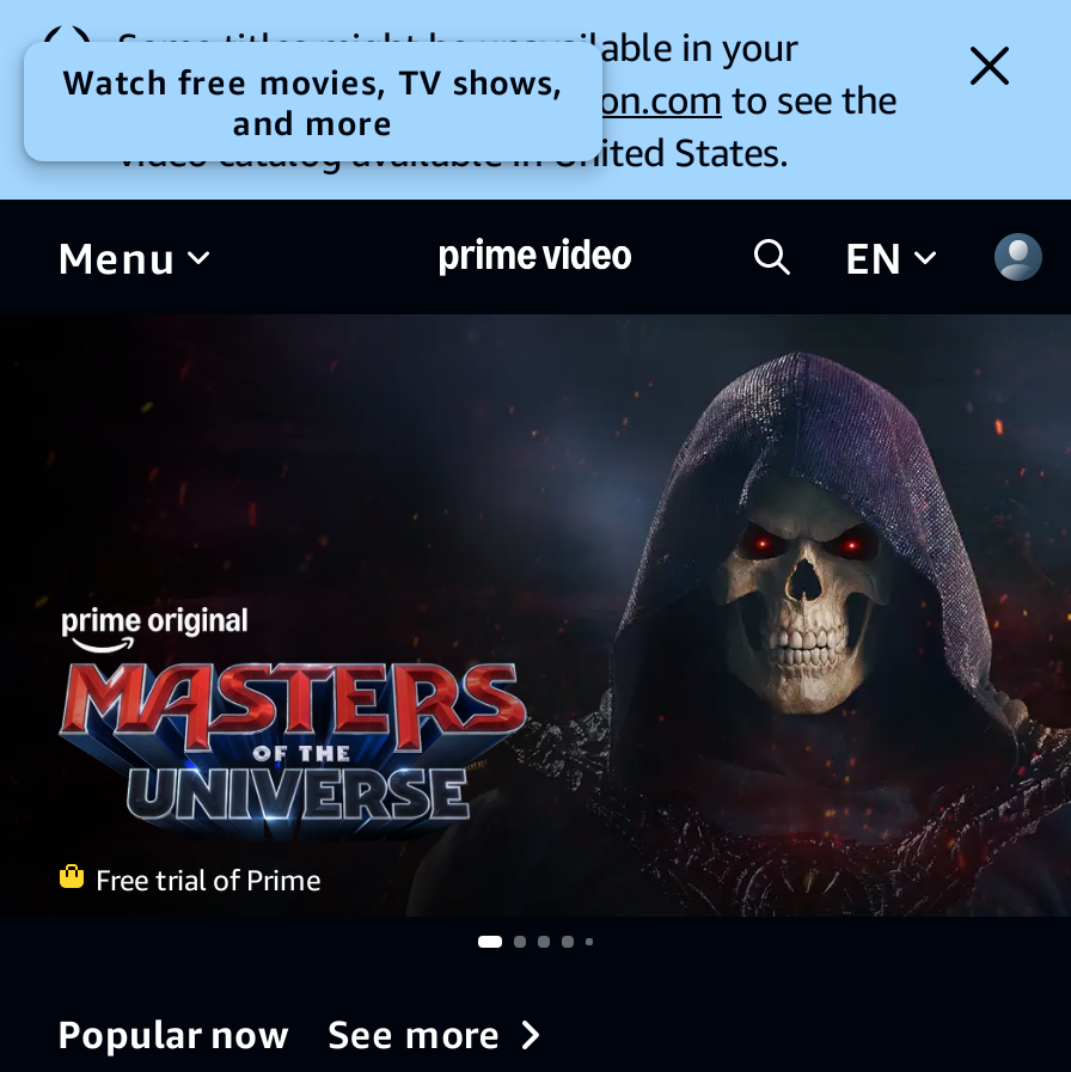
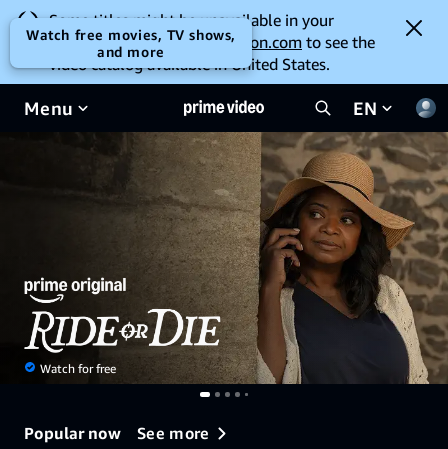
- [image]
- Free trial of Prime
+ [image]
+ Watch for free
